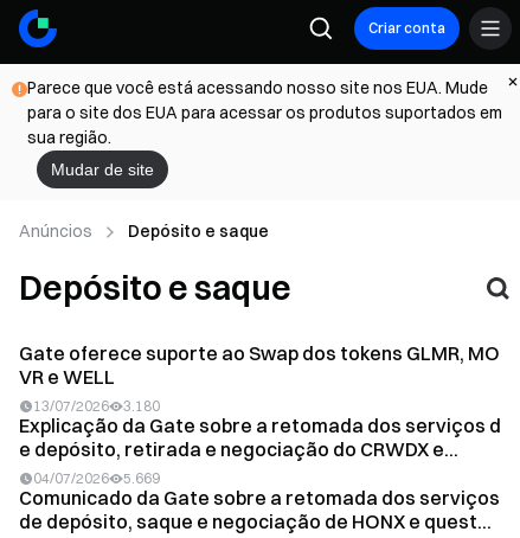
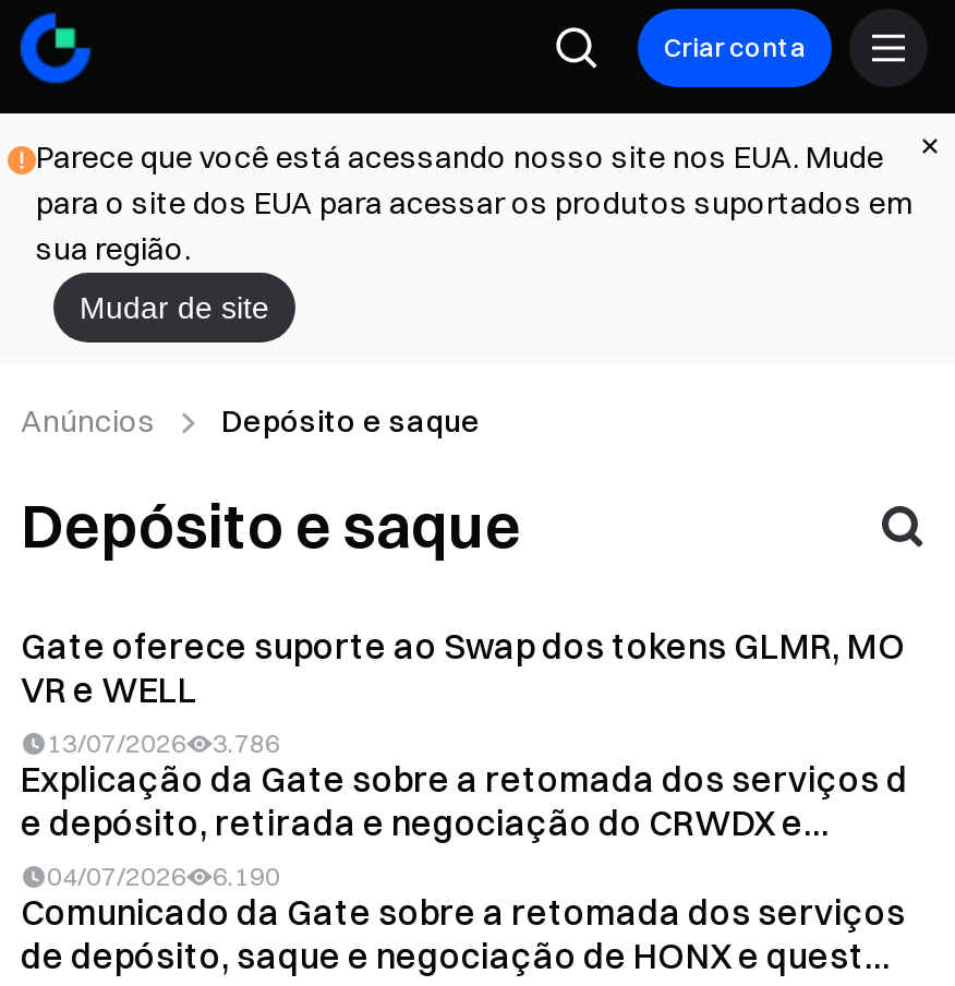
- 13/07/2026 3.180
+ 13/07/2026 3.786

- 04/07/2026 5.669
+ 04/07/2026 6.190
